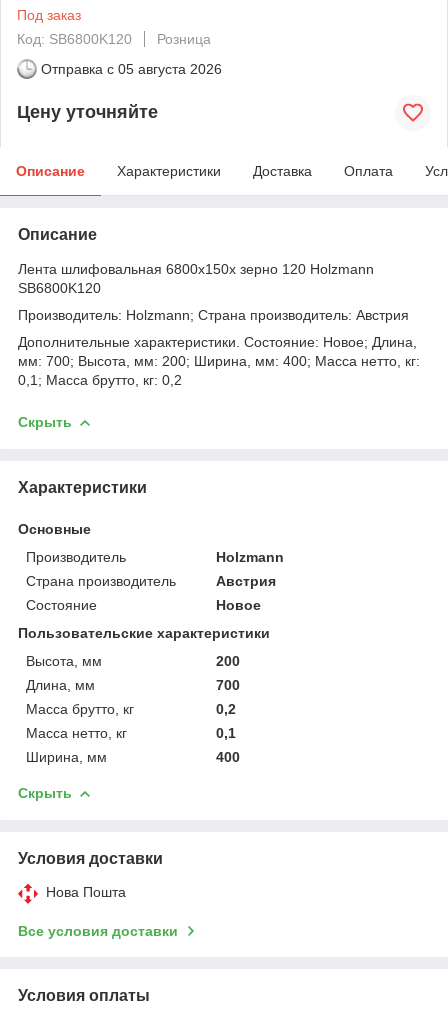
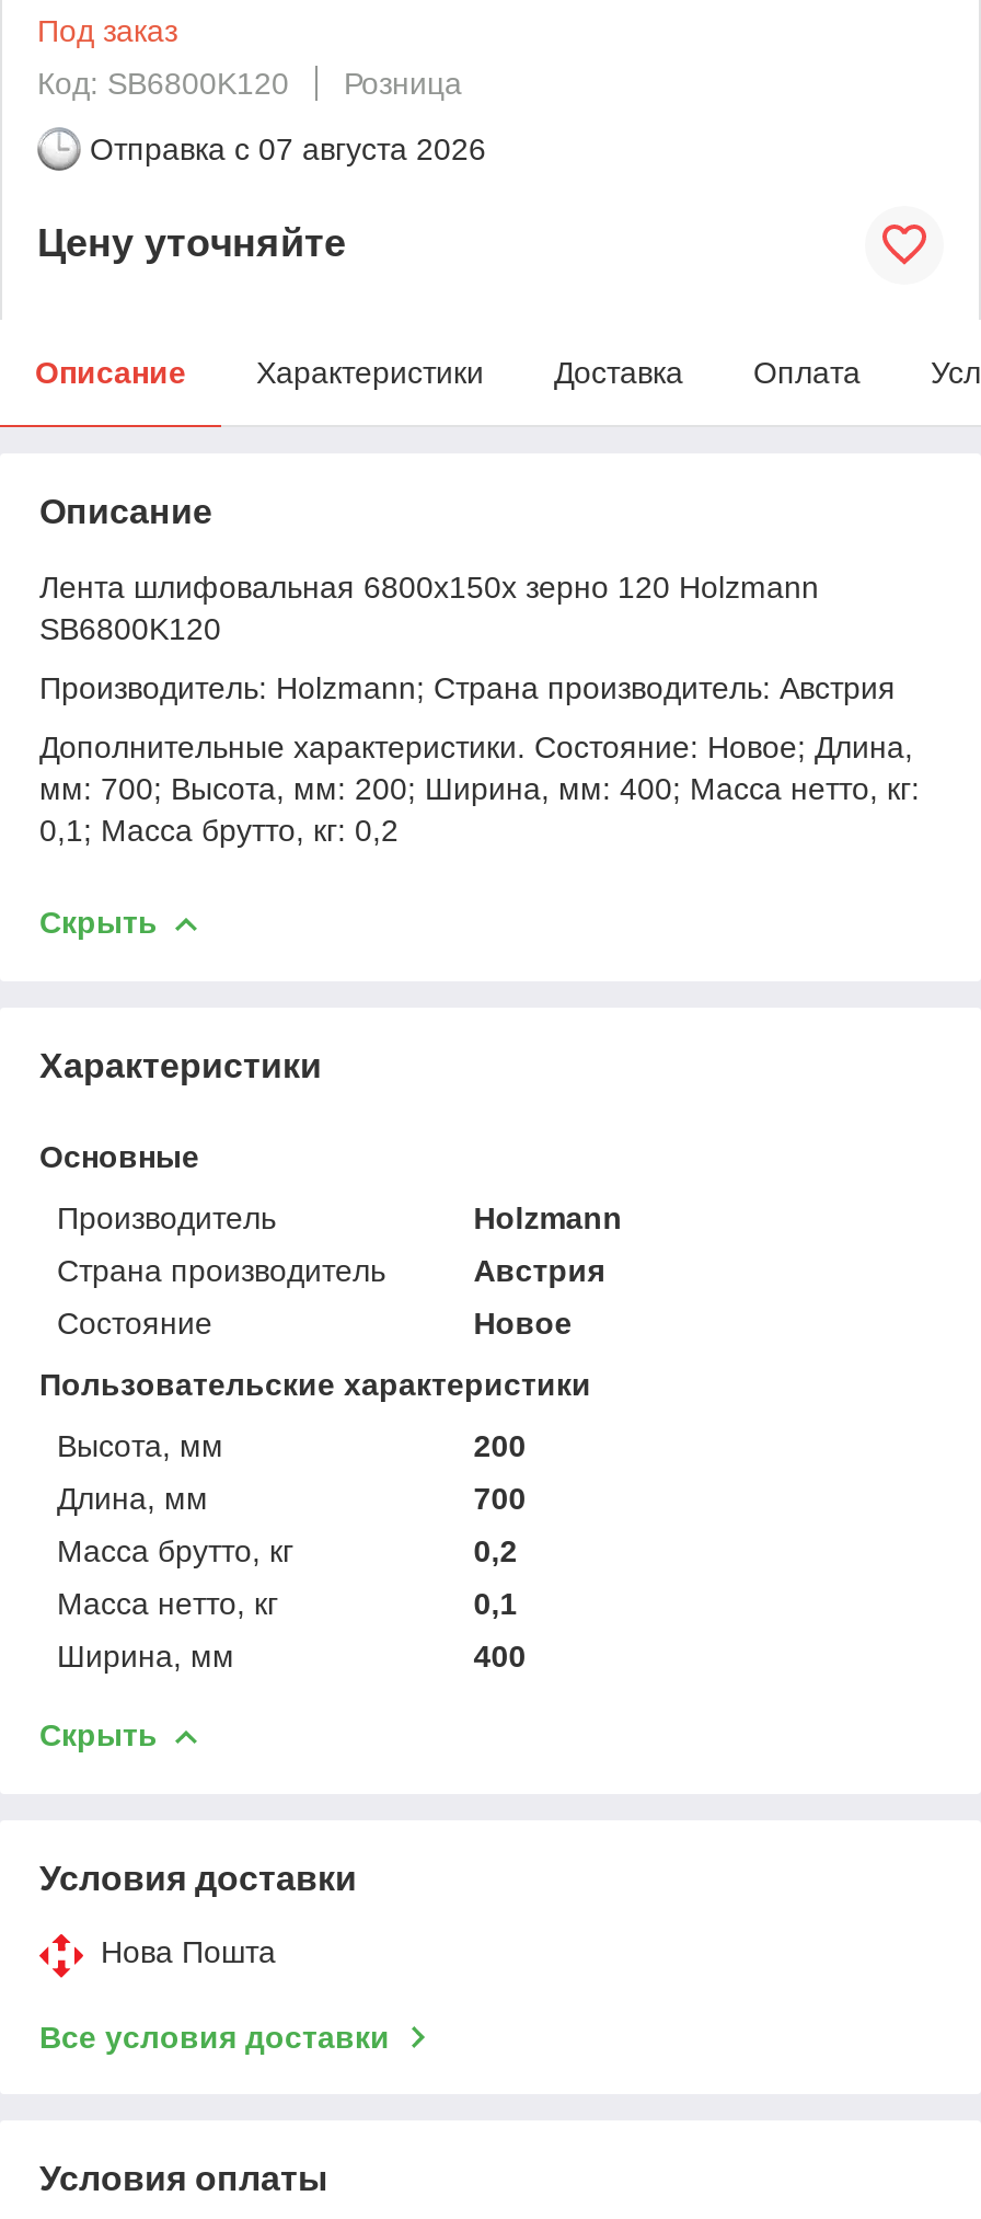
- Отправка с 05 августа 2026
+ Отправка с 07 августа 2026
